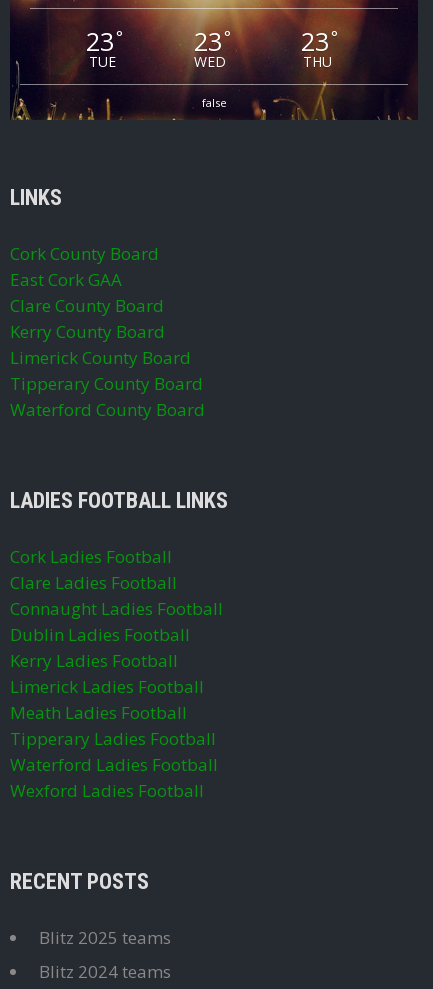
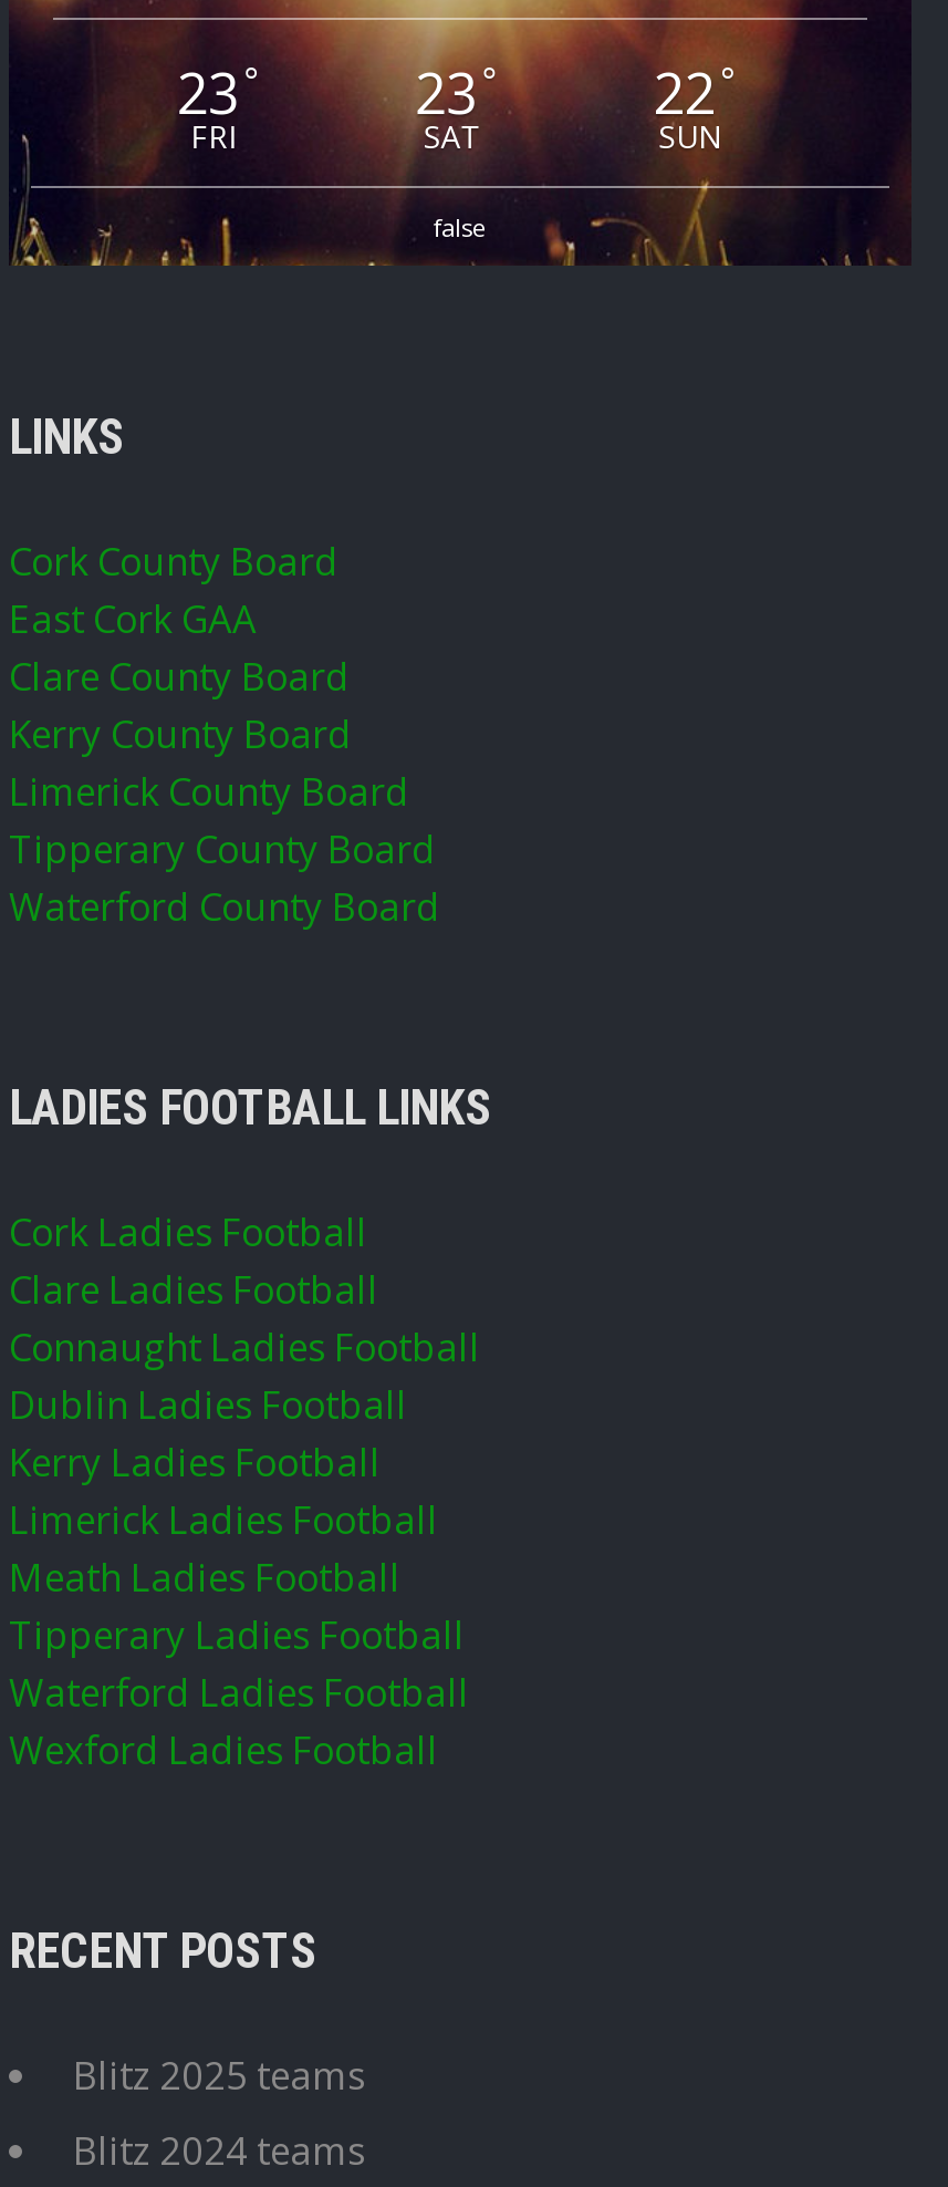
- 23 °
- THU
+ 22 °
+ SUN

- TUE
+ FRI

- WED
+ SAT
